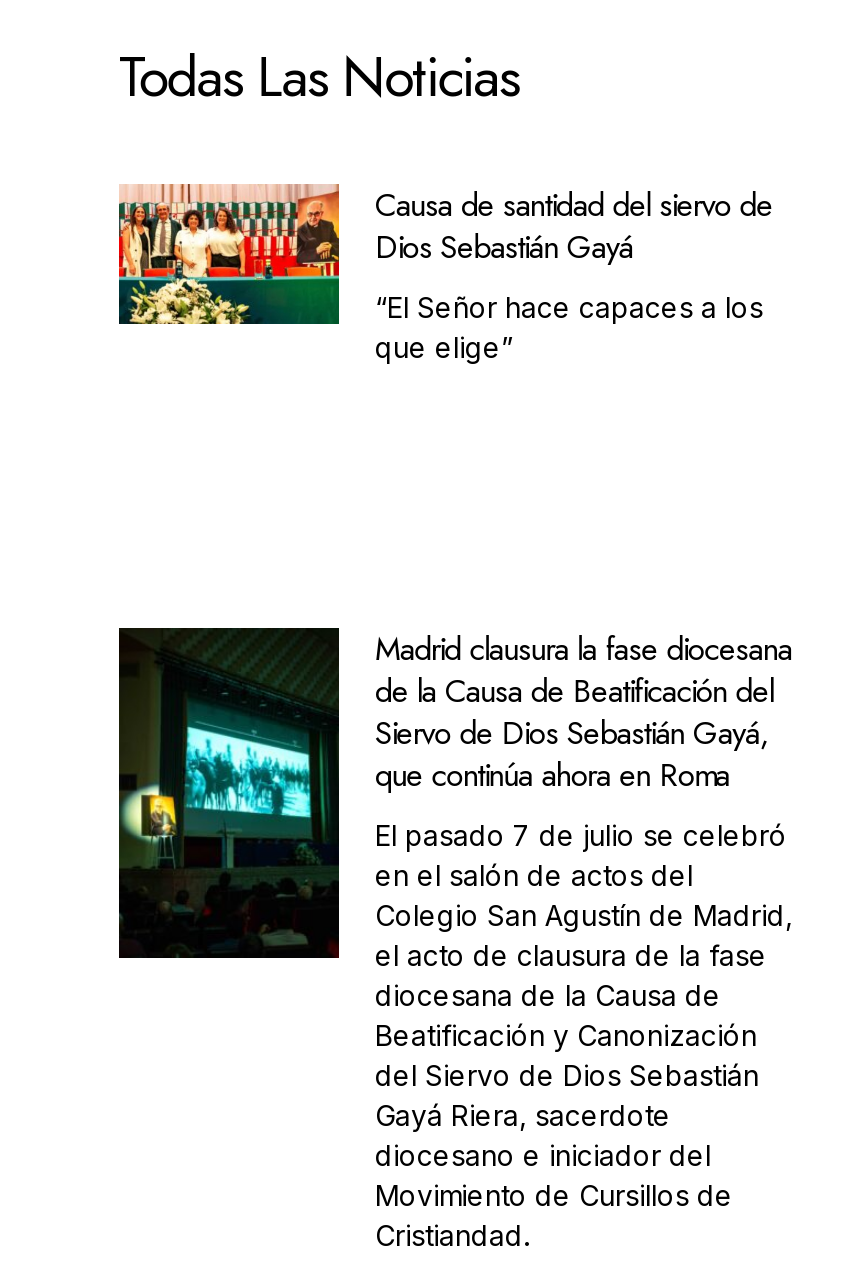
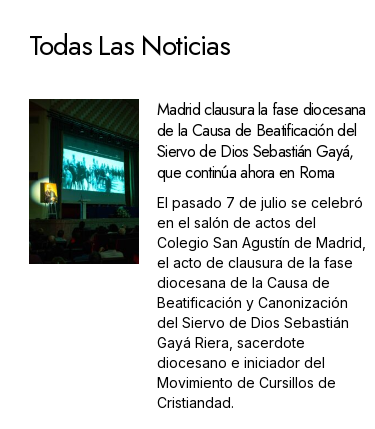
- [image]
- Causa de santidad del siervo de
- Dios Sebastián Gayá
- “El Señor hace capaces a los
- que elige”
